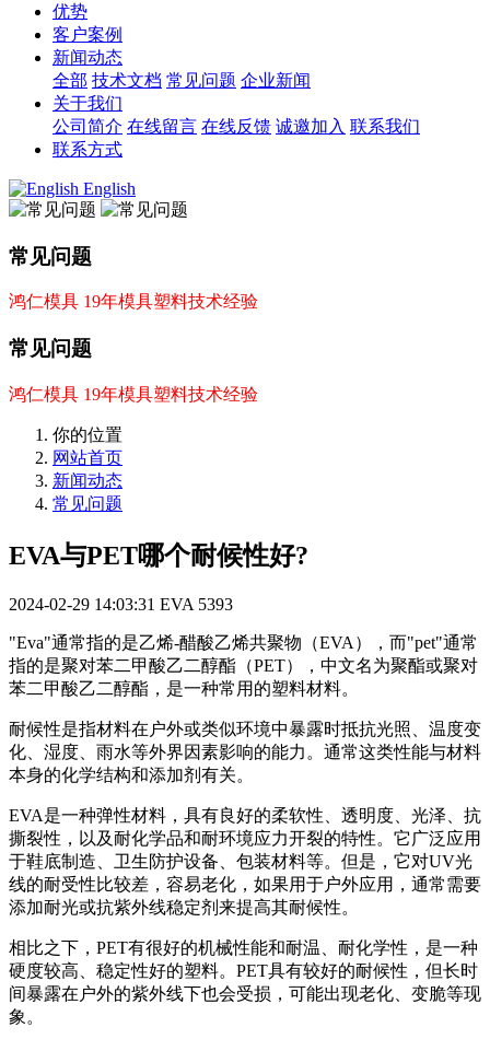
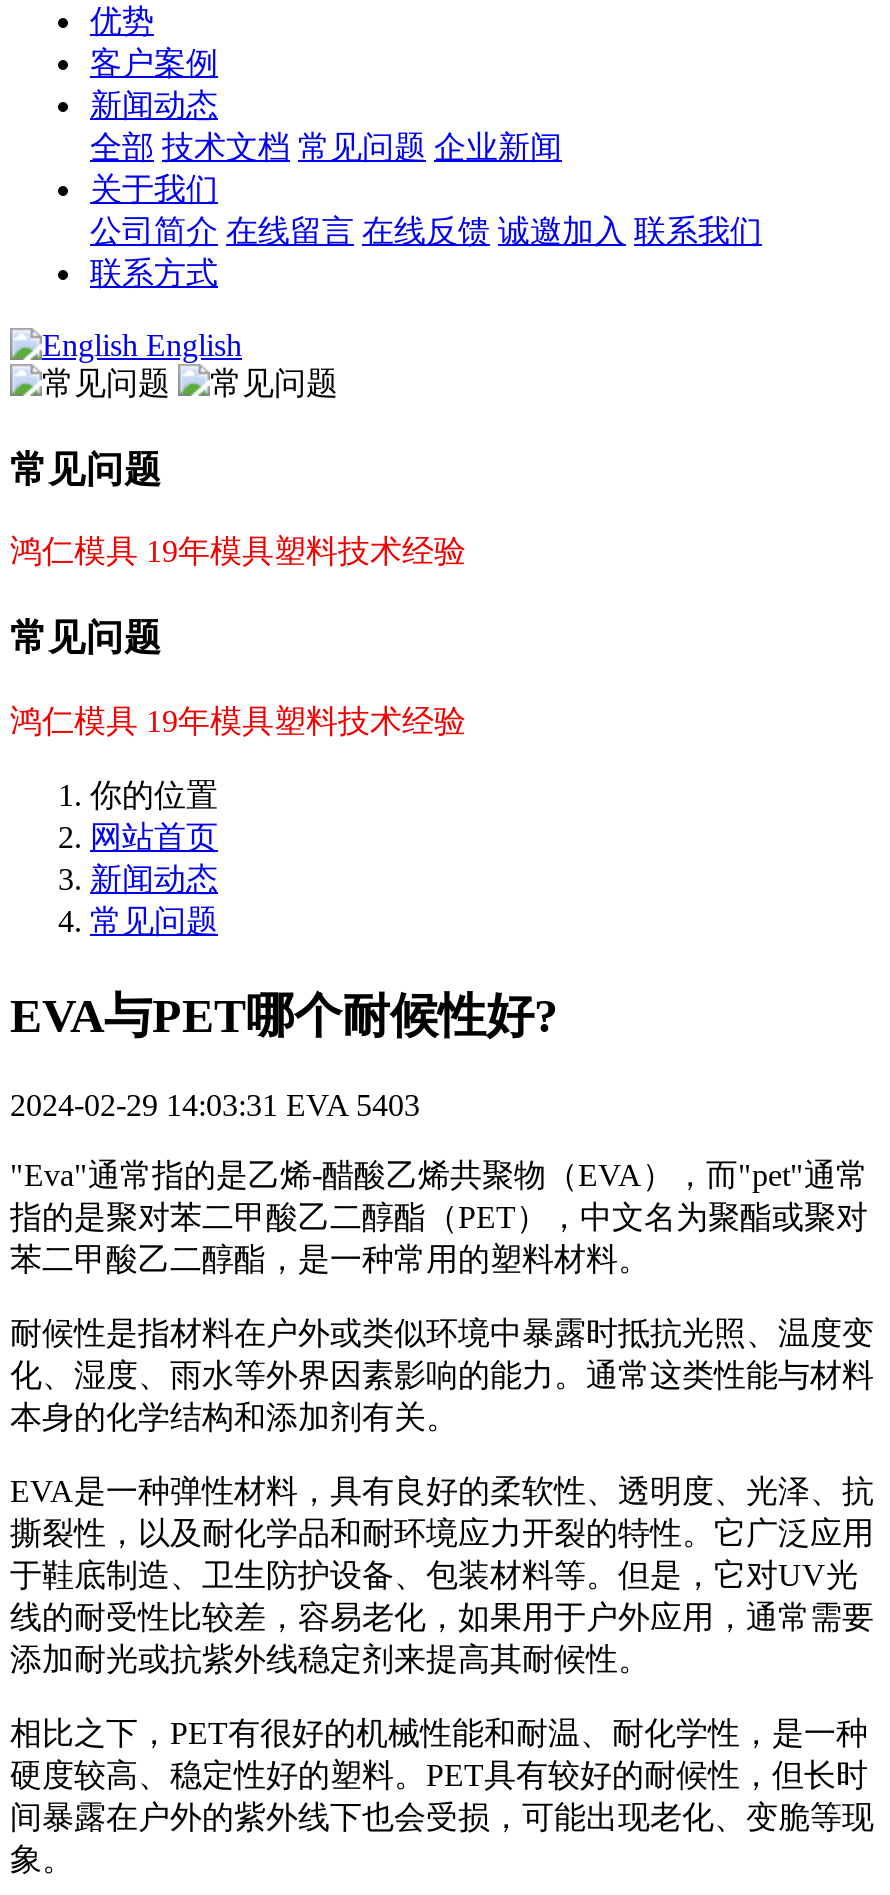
- 2024-02-29 14:03:31 EVA 5393
+ 2024-02-29 14:03:31 EVA 5403
